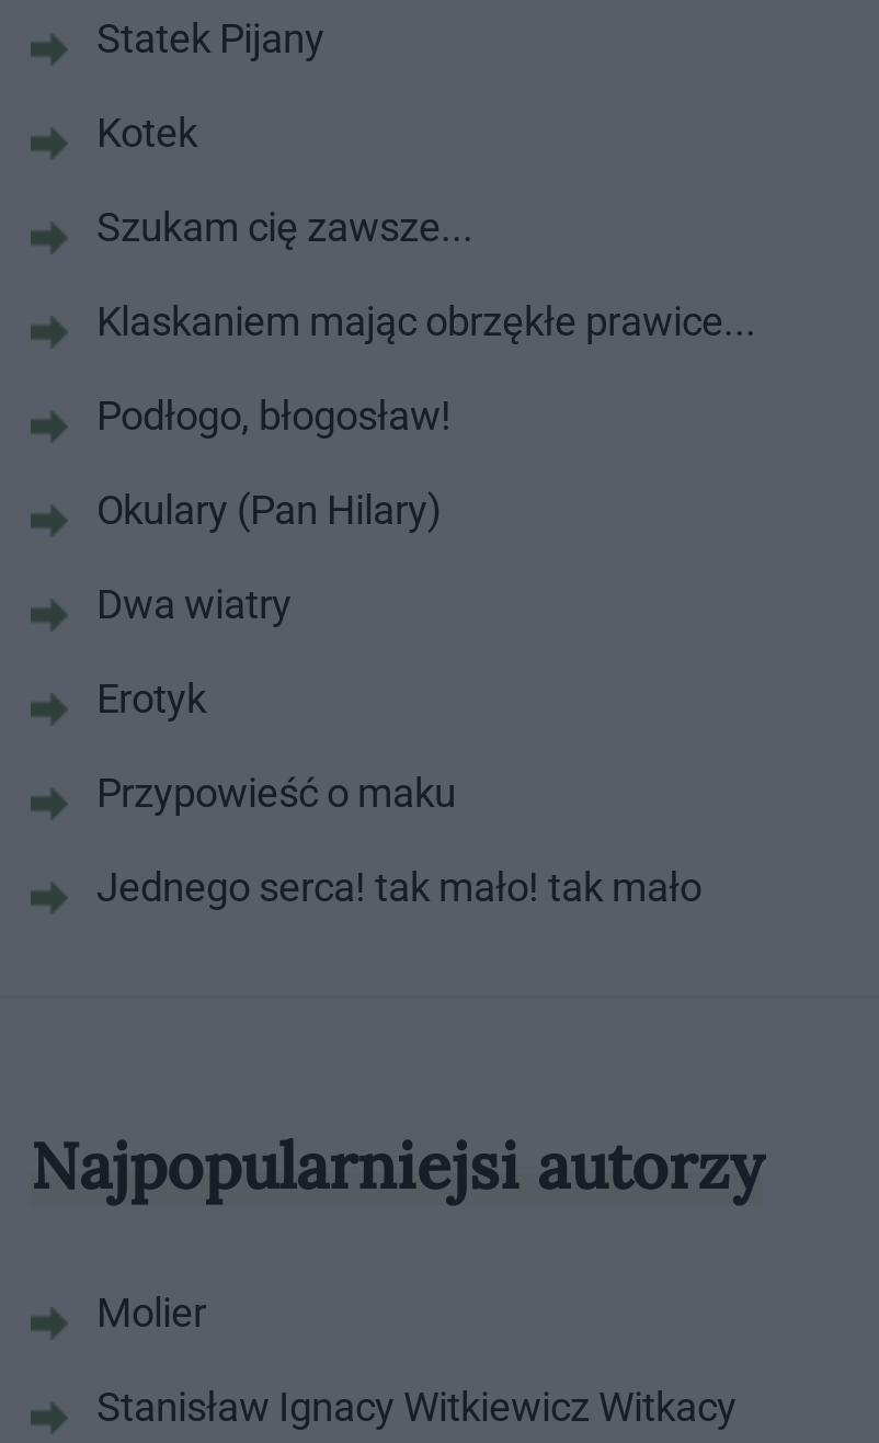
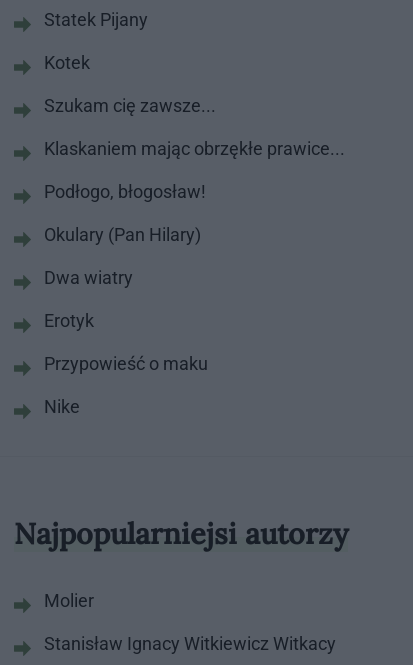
- Jednego serca! tak mało! tak mało
+ Nike
